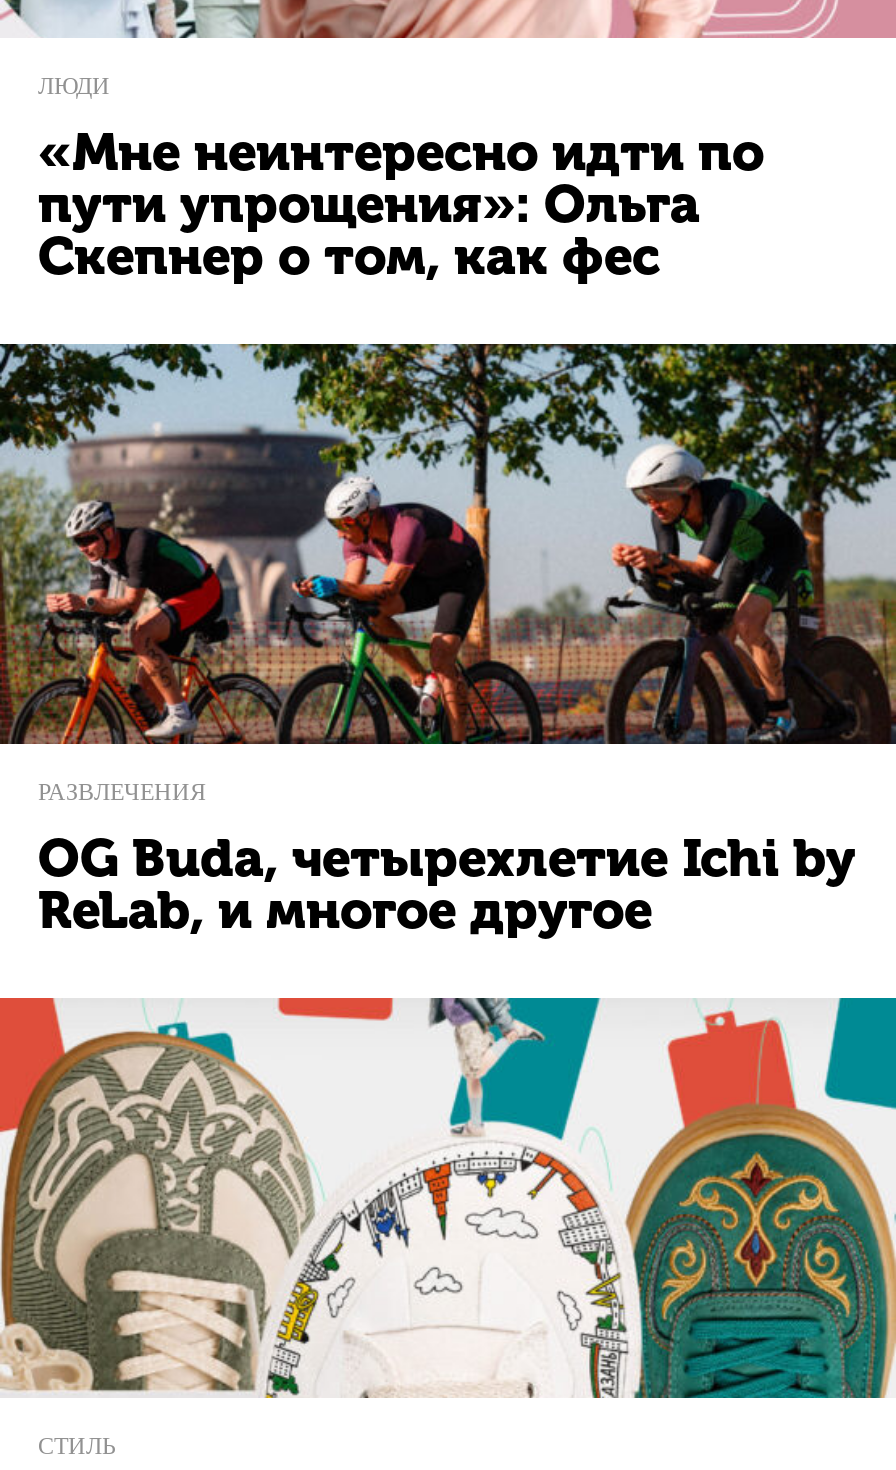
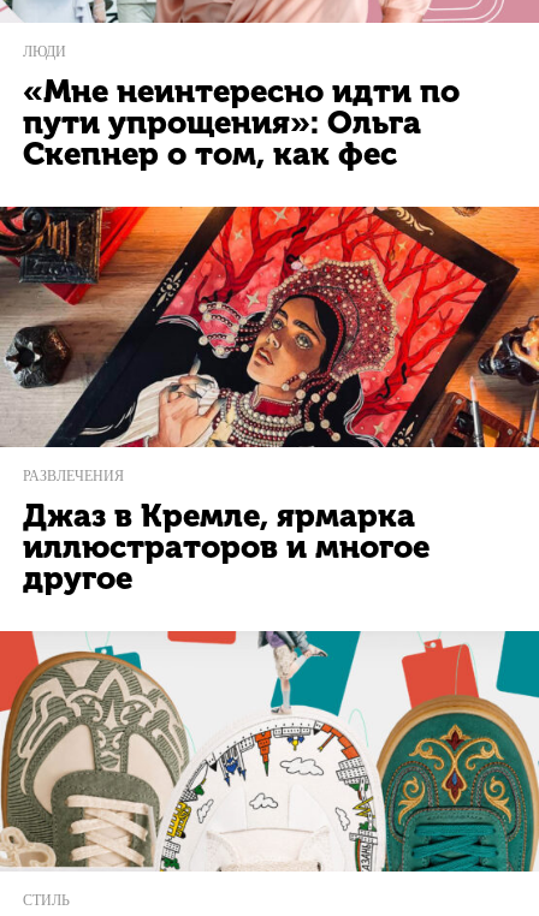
- [image]
+ [image]

- OG Buda, четырехлетие Ichi by
- ReLab, и многое другое
+ Джаз в Кремле, ярмарка
+ иллюстраторов и многое
+ другое
